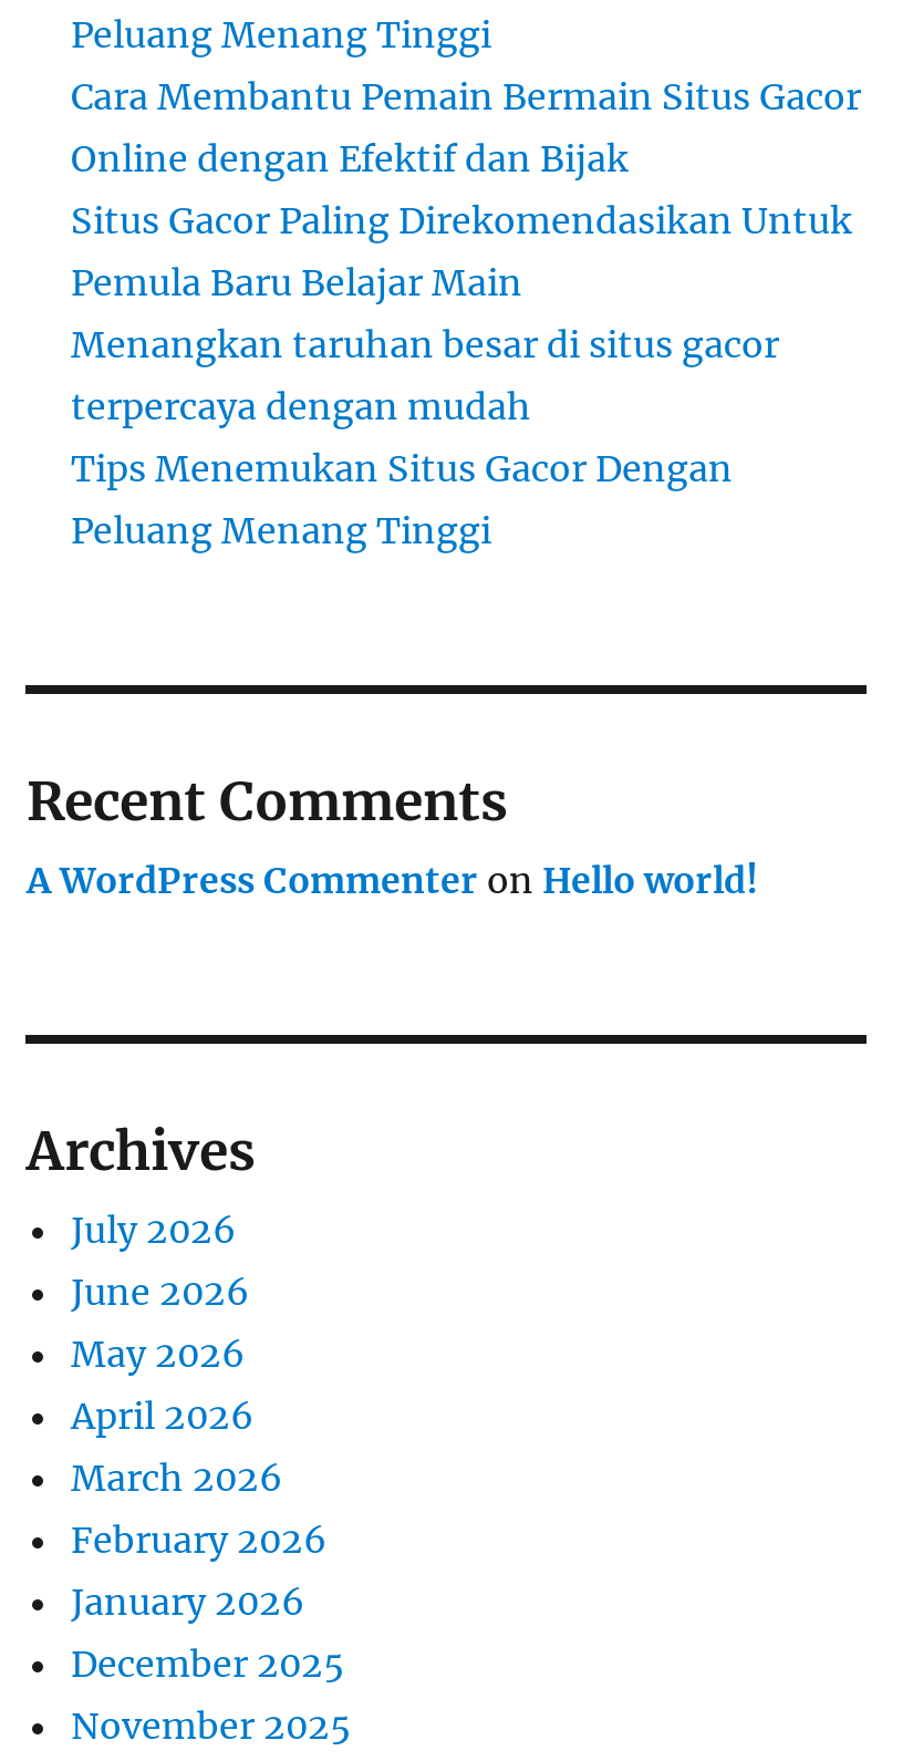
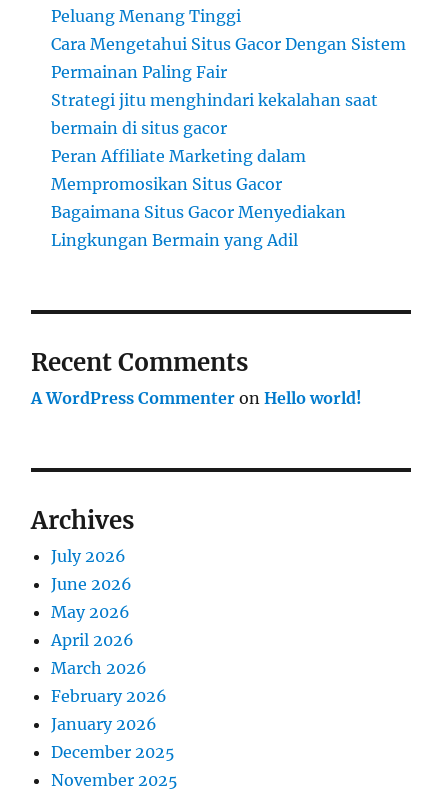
- Cara Membantu Pemain Bermain Situs Gacor
- Online dengan Efektif dan Bijak
- Situs Gacor Paling Direkomendasikan Untuk
- Pemula Baru Belajar Main
- Menangkan taruhan besar di situs gacor
- terpercaya dengan mudah
- Tips Menemukan Situs Gacor Dengan
- Peluang Menang Tinggi
+ Cara Mengetahui Situs Gacor Dengan Sistem
+ Permainan Paling Fair
+ Strategi jitu menghindari kekalahan saat
+ bermain di situs gacor
+ Peran Affiliate Marketing dalam
+ Mempromosikan Situs Gacor
+ Bagaimana Situs Gacor Menyediakan
+ Lingkungan Bermain yang Adil
